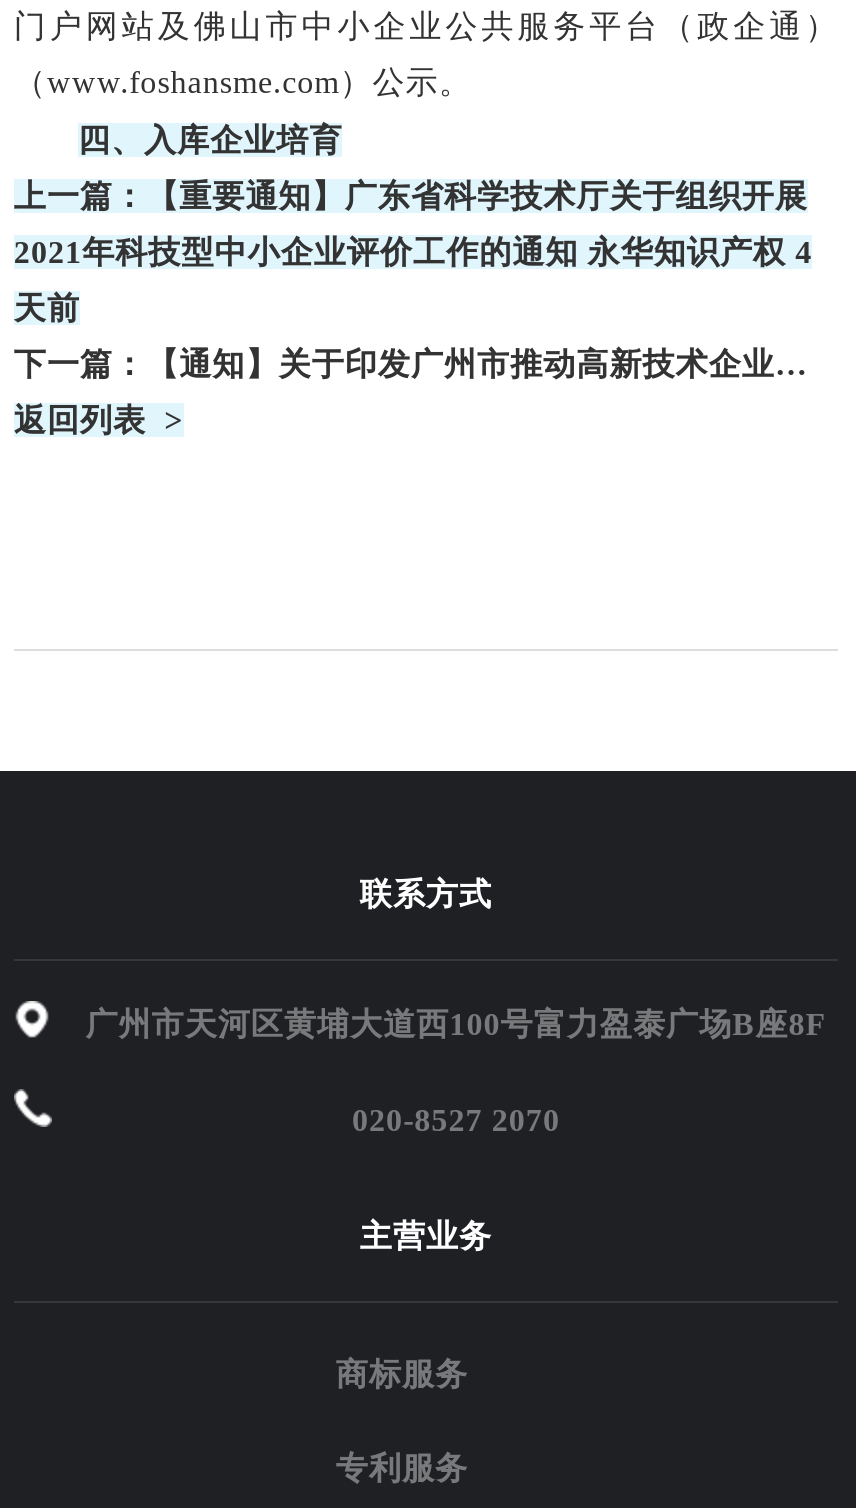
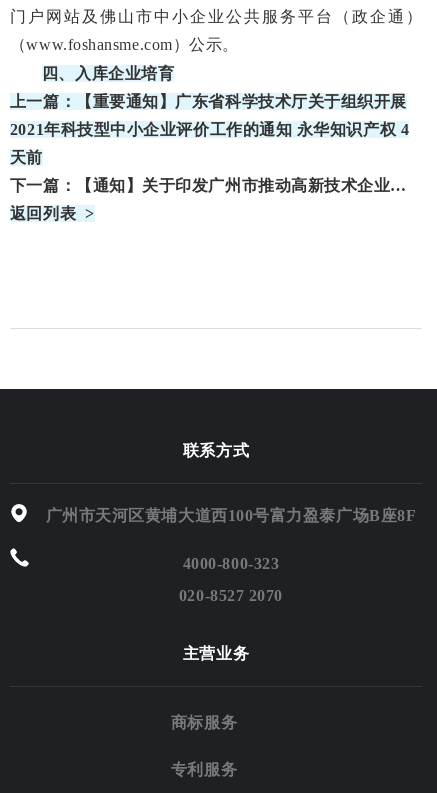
+ 4000-800-323
